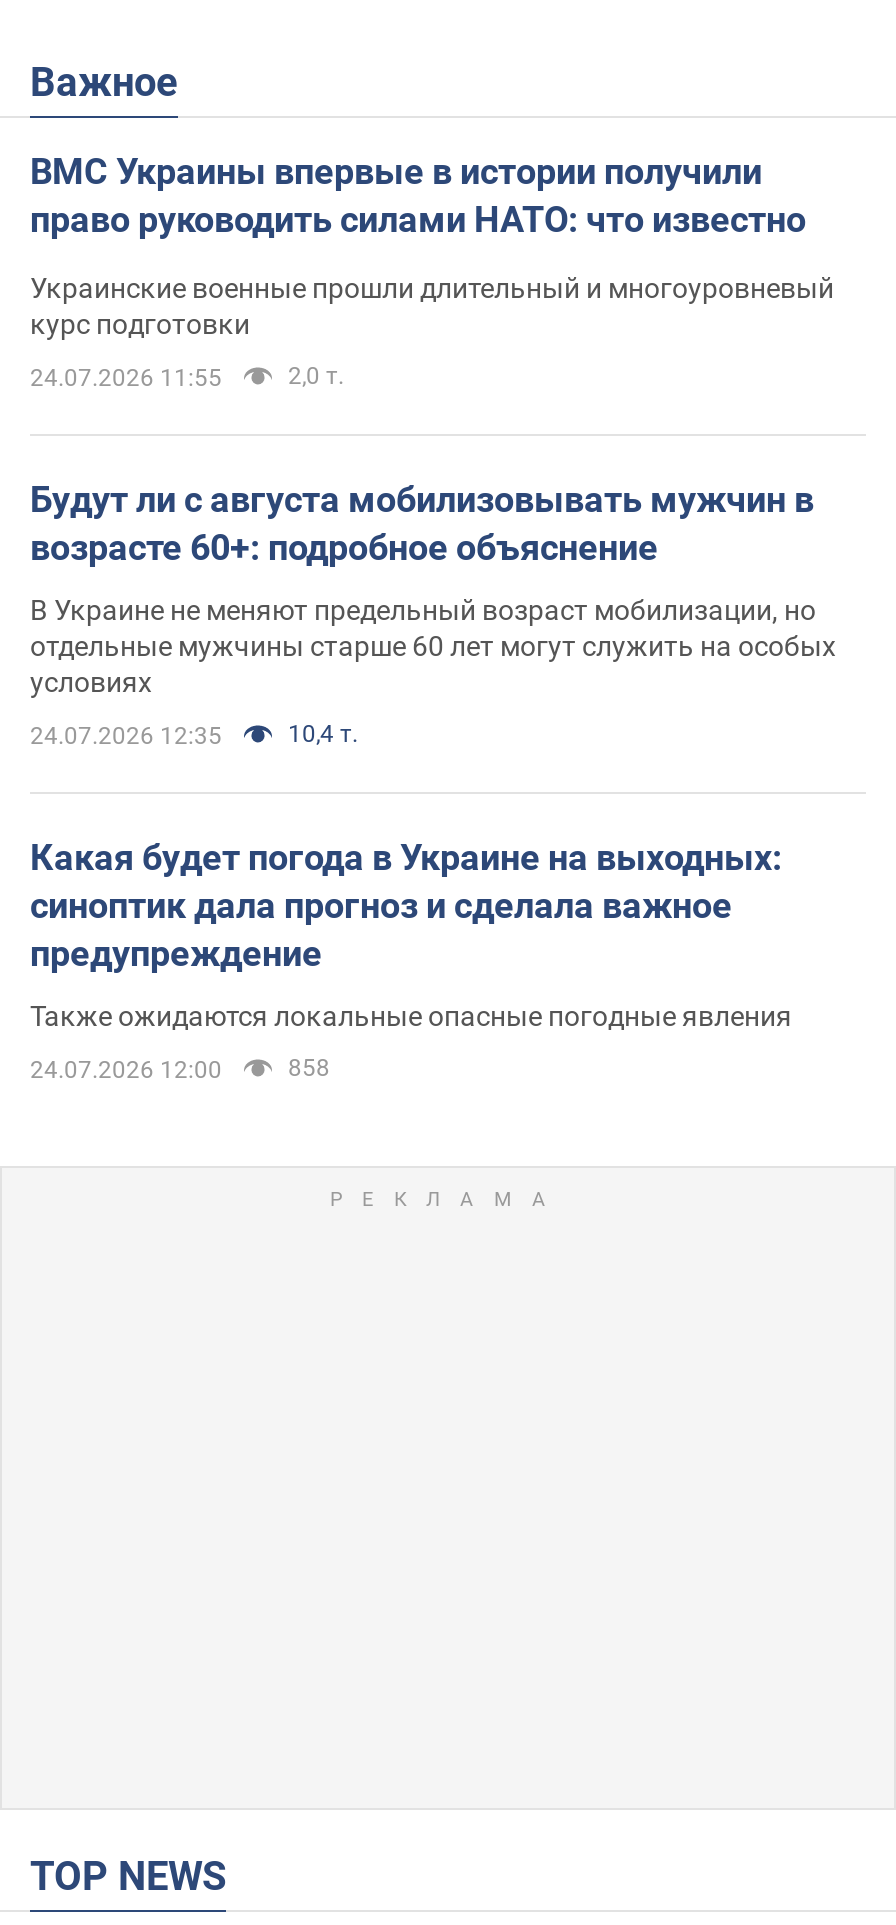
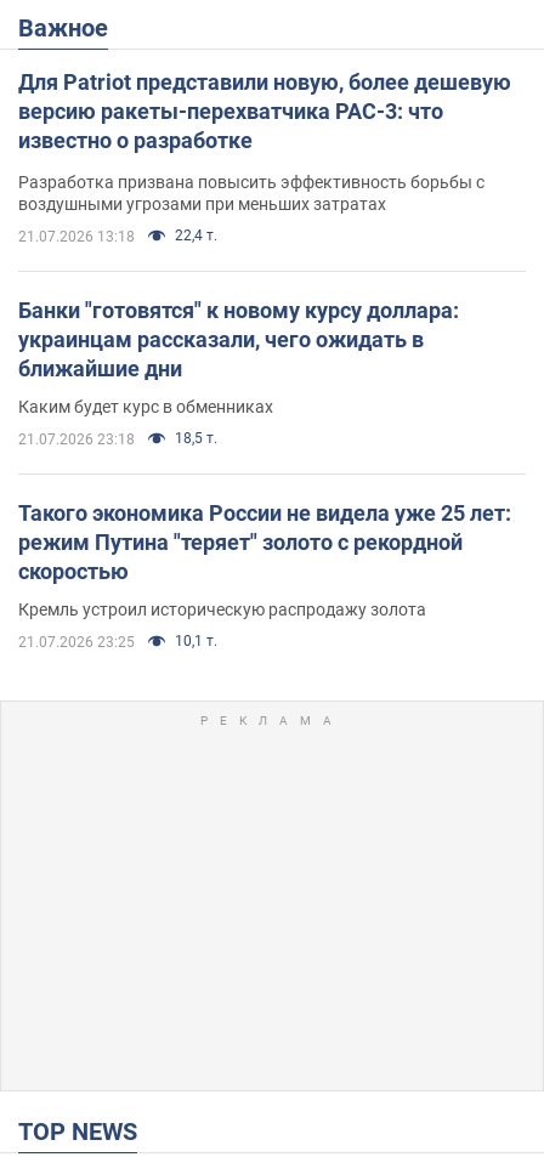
- ВМС Украины впервые в истории получили
- право руководить силами НАТО: что известно
+ Для Patriot представили новую, более дешевую
+ версию ракеты-перехватчика PAC-3: что
+ известно о разработке

- Украинские военные прошли длительный и многоуровневый
- курс подготовки
+ Разработка призвана повысить эффективность борьбы с
+ воздушными угрозами при меньших затратах

- 24.07.2026 11:55
- 2,0 т.
+ 21.07.2026 13:18
+ 22,4 т.

- Будут ли с августа мобилизовывать мужчин в
- возрасте 60+: подробное объяснение
+ Банки "готовятся" к новому курсу доллара:
+ украинцам рассказали, чего ожидать в
+ ближайшие дни

- В Украине не меняют предельный возраст мобилизации, но
- отдельные мужчины старше 60 лет могут служить на особых
- условиях
+ Каким будет курс в обменниках

- 24.07.2026 12:35
- 10,4 т.
+ 21.07.2026 23:18
+ 18,5 т.

- Какая будет погода в Украине на выходных:
- синоптик дала прогноз и сделала важное
- предупреждение
+ Такого экономика России не видела уже 25 лет:
+ режим Путина "теряет" золото с рекордной
+ скоростью

- Также ожидаются локальные опасные погодные явления
+ Кремль устроил историческую распродажу золота

- 24.07.2026 12:00
- 858
+ 21.07.2026 23:25
+ 10,1 т.
